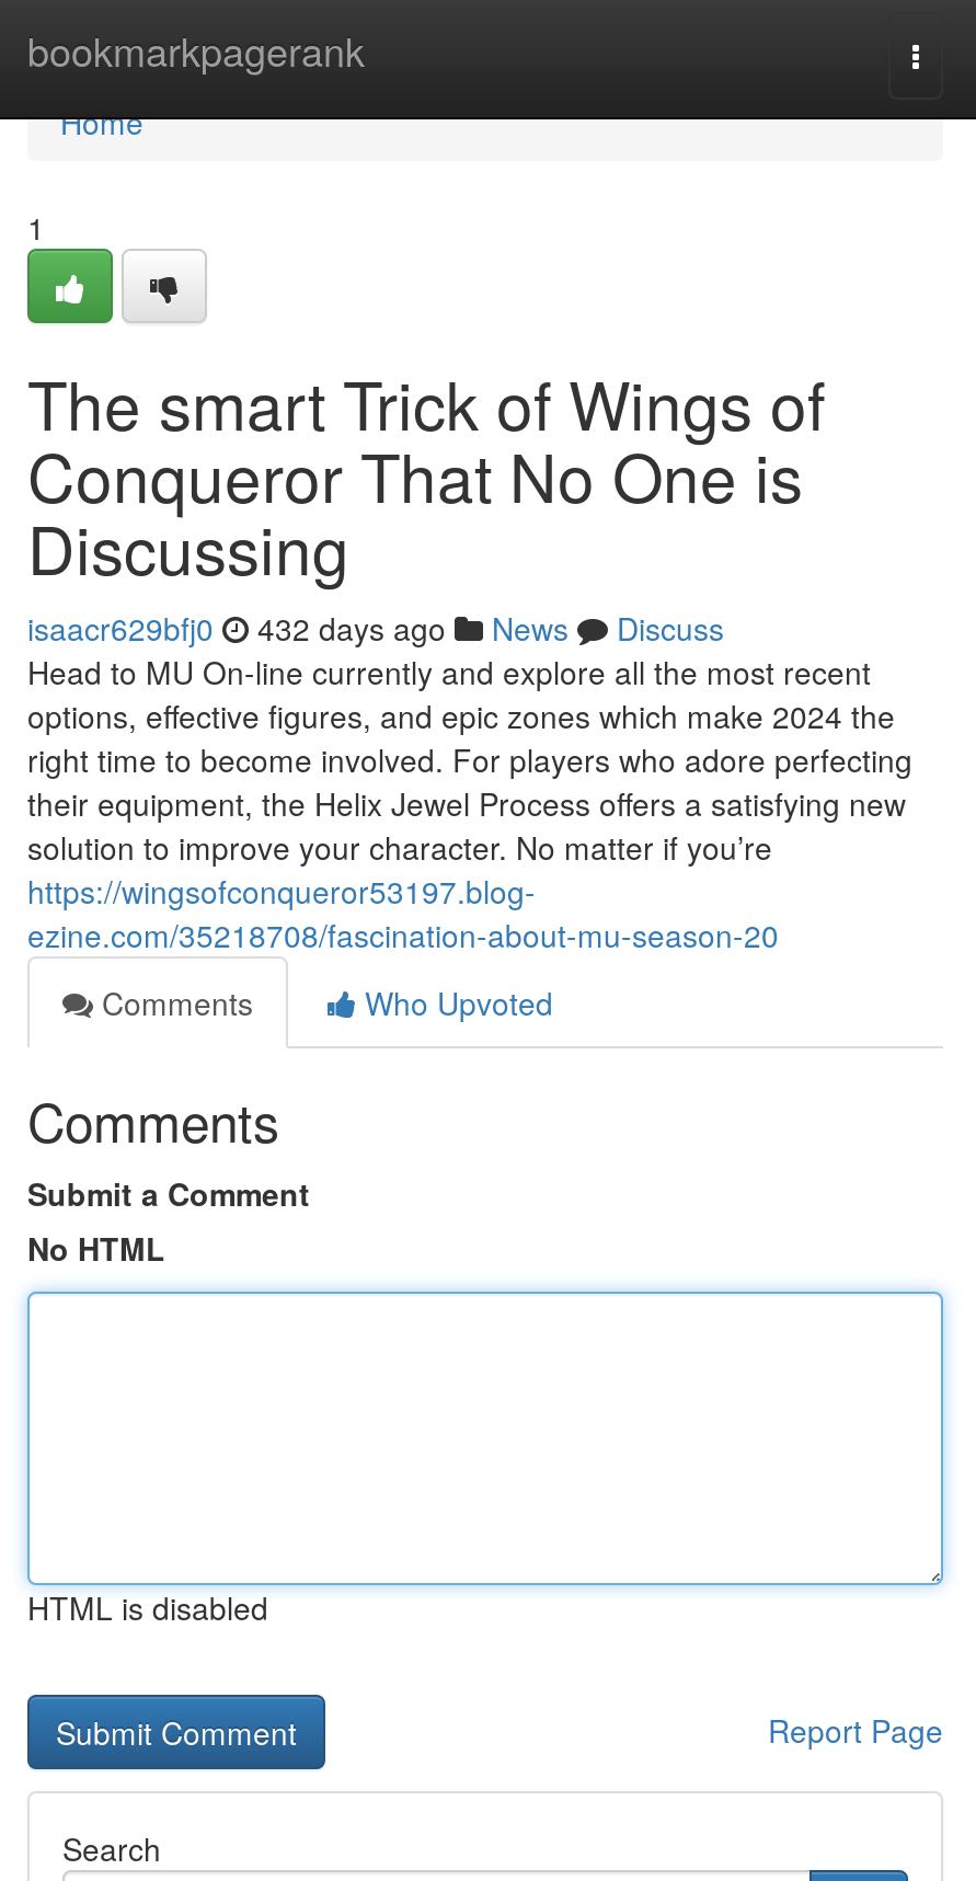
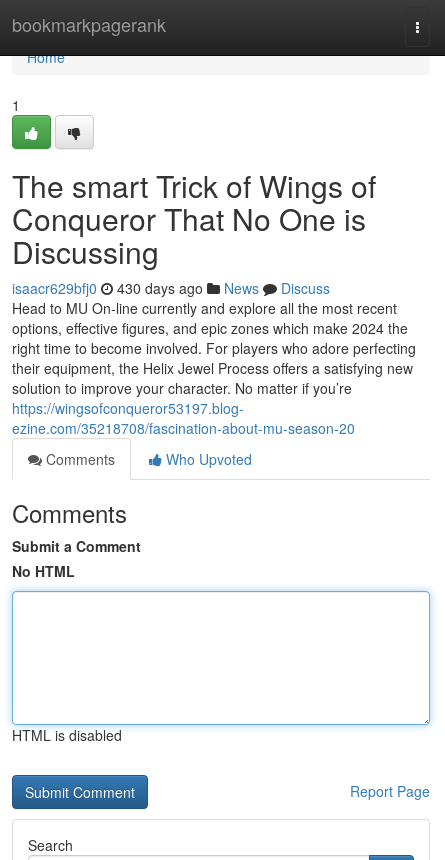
- isaacr629bfj0 432 days ago News Discuss
+ isaacr629bfj0 430 days ago News Discuss
